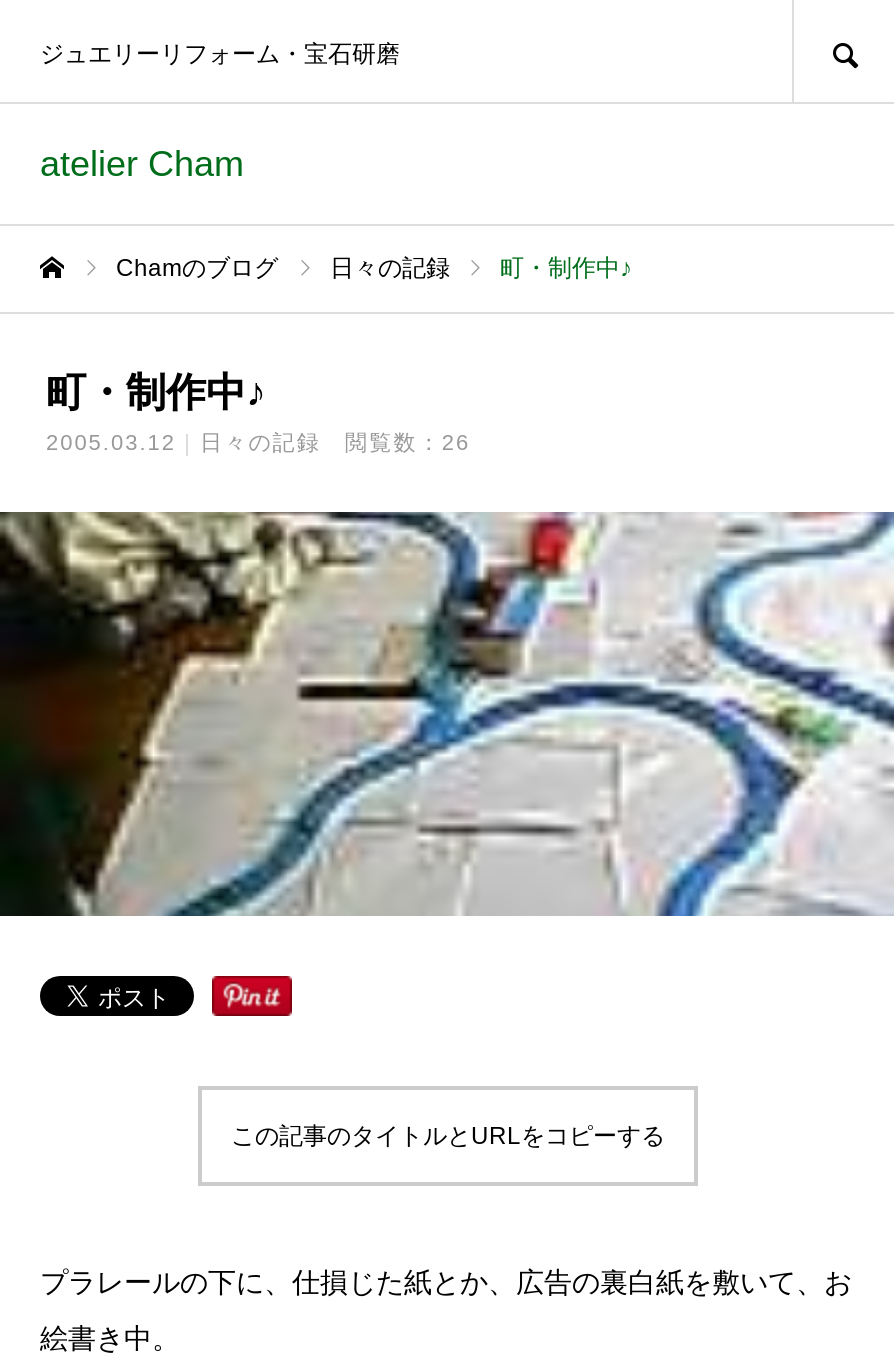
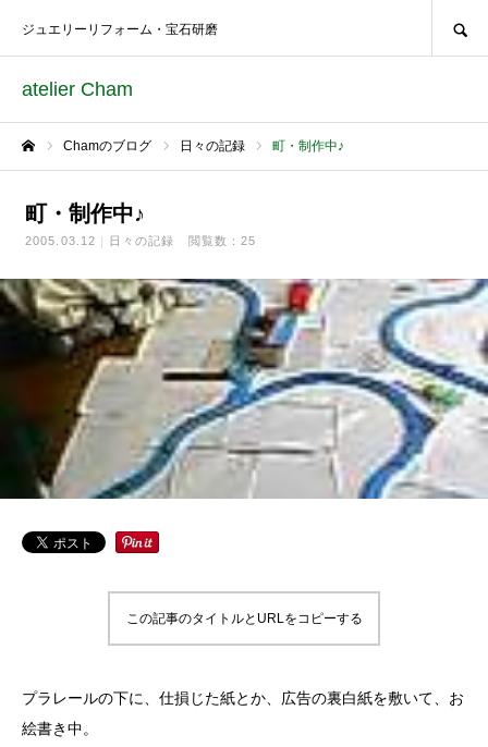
- 2005.03.12 日々の記録 閲覧数：26
+ 2005.03.12 日々の記録 閲覧数：25
